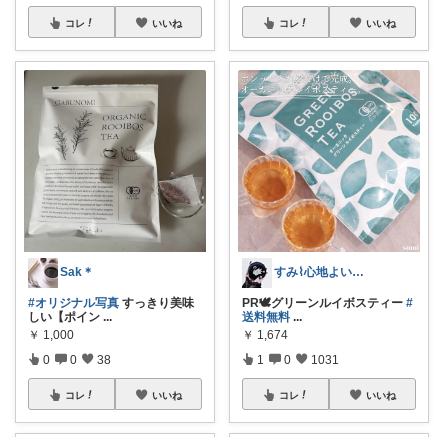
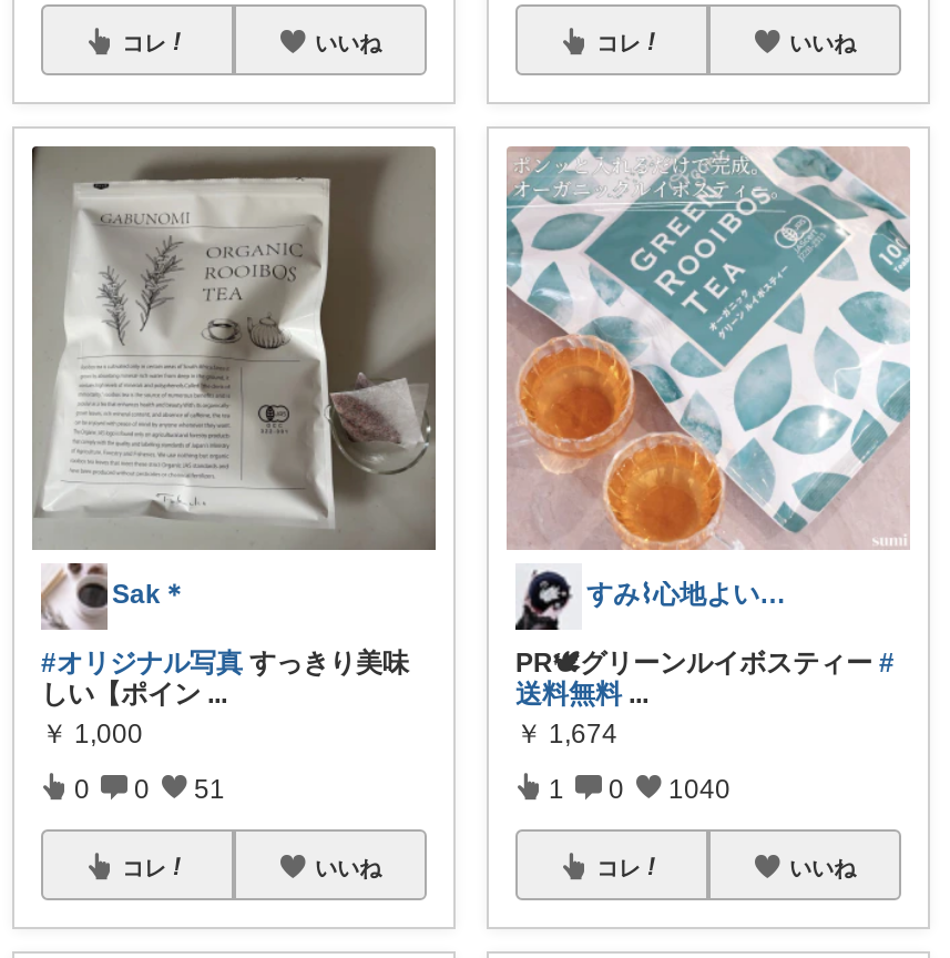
- 0 0 38
+ 0 0 51

- 1 0 1031
+ 1 0 1040
